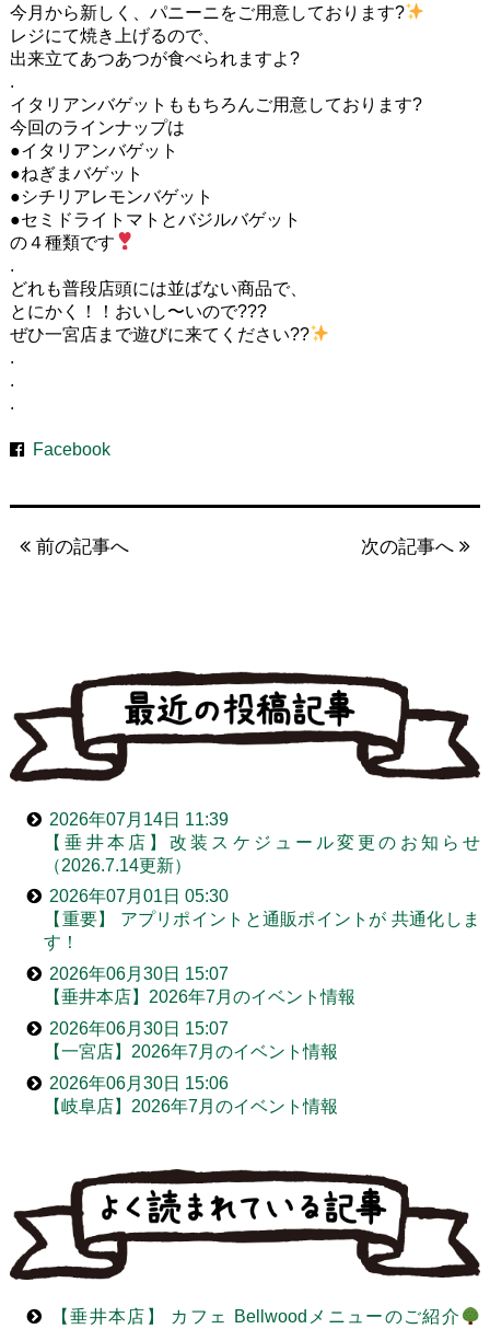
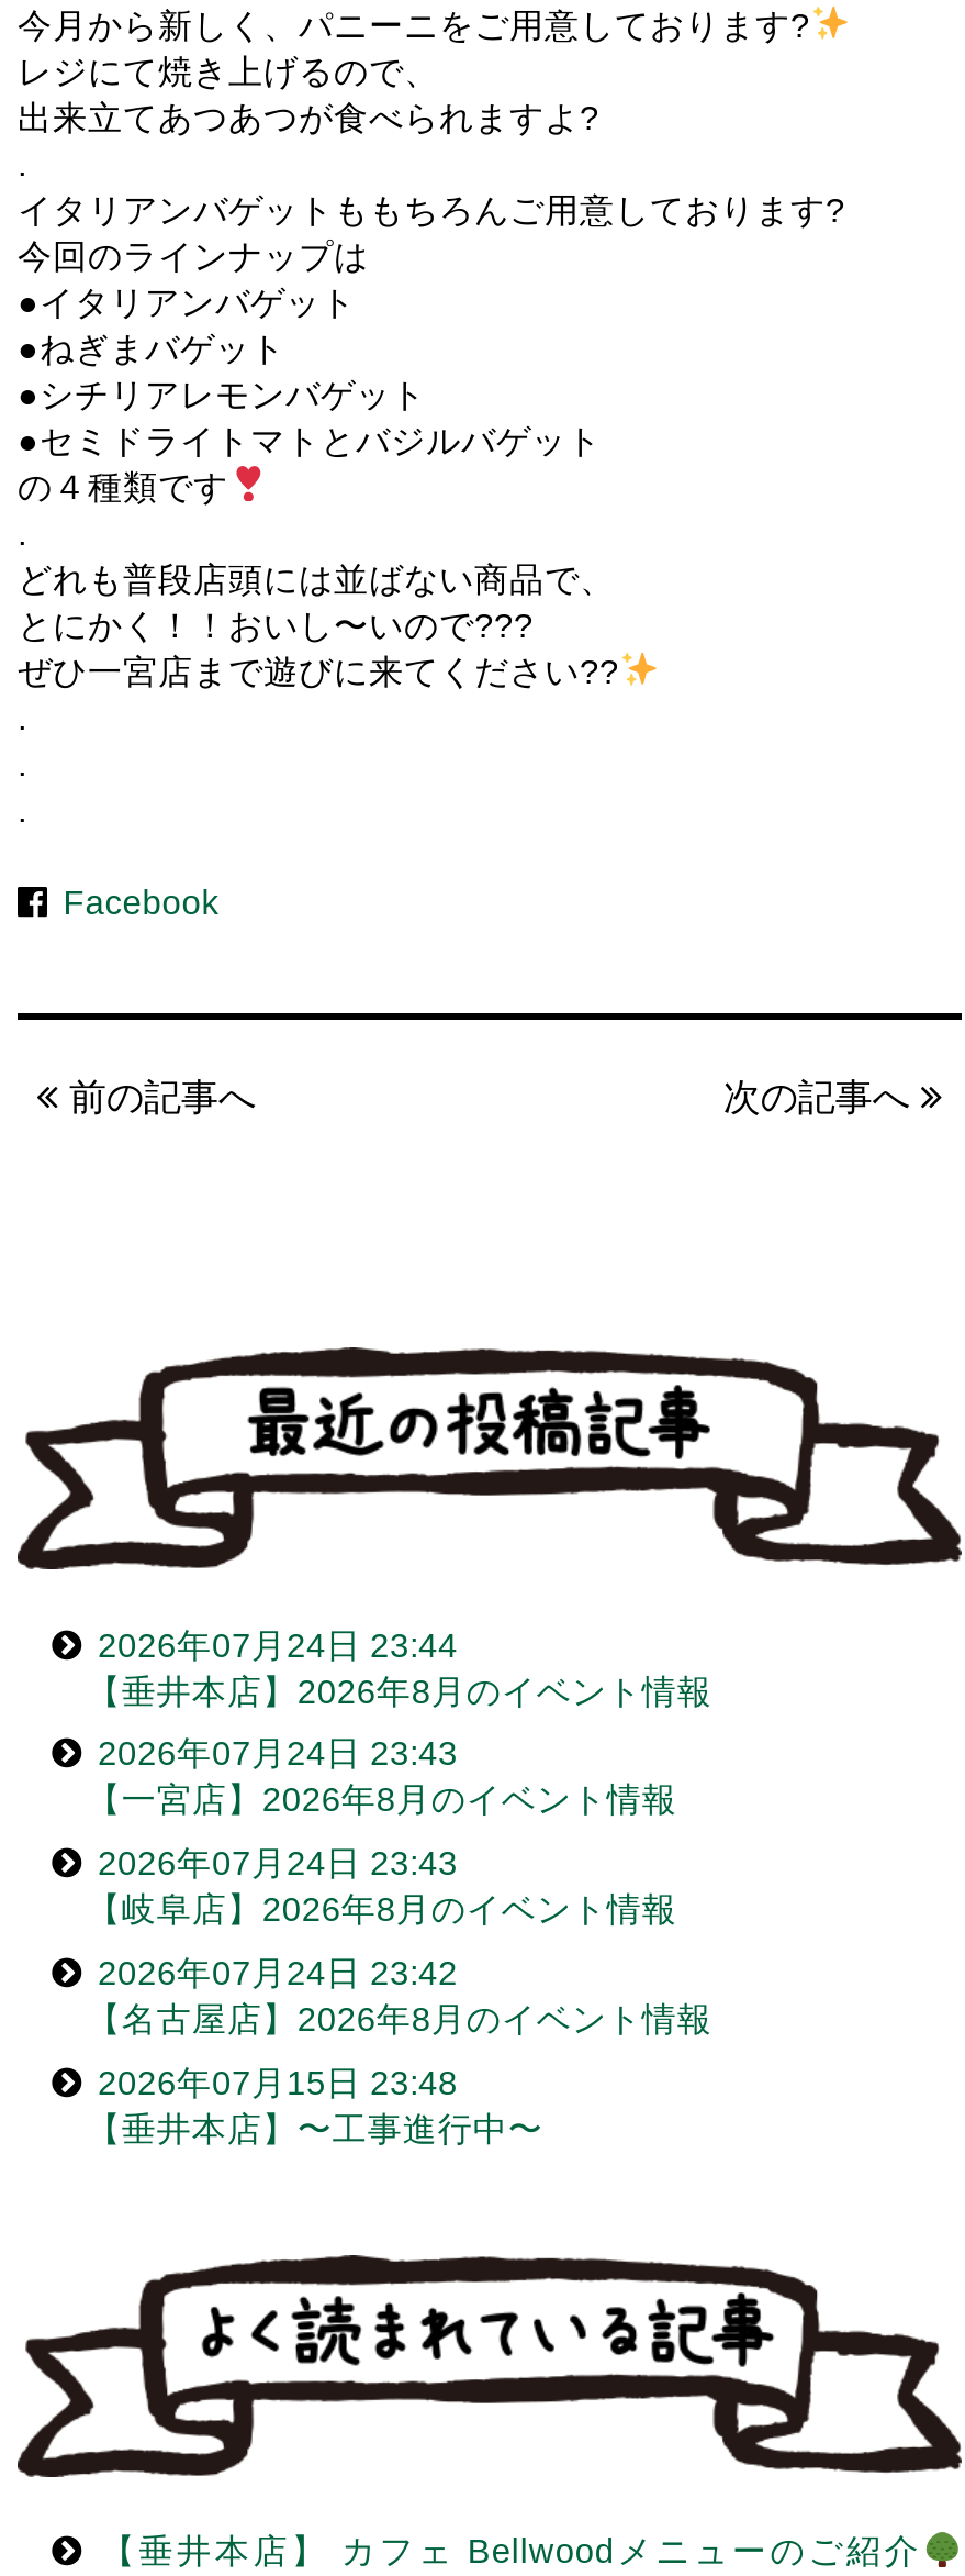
- 2026年07月14日 11:39
- 【垂井本店】改装スケジュール変更のお知らせ
- （2026.7.14更新）
+ 2026年07月24日 23:44
+ 【垂井本店】2026年8月のイベント情報

- 2026年07月01日 05:30
- 【重要】 アプリポイントと通販ポイントが 共通化しま
- す！
+ 2026年07月24日 23:43
+ 【一宮店】2026年8月のイベント情報

- 2026年06月30日 15:07
- 【垂井本店】2026年7月のイベント情報
+ 2026年07月24日 23:43
+ 【岐阜店】2026年8月のイベント情報

- 2026年06月30日 15:07
- 【一宮店】2026年7月のイベント情報
+ 2026年07月24日 23:42
+ 【名古屋店】2026年8月のイベント情報

- 2026年06月30日 15:06
- 【岐阜店】2026年7月のイベント情報
+ 2026年07月15日 23:48
+ 【垂井本店】〜工事進行中〜
